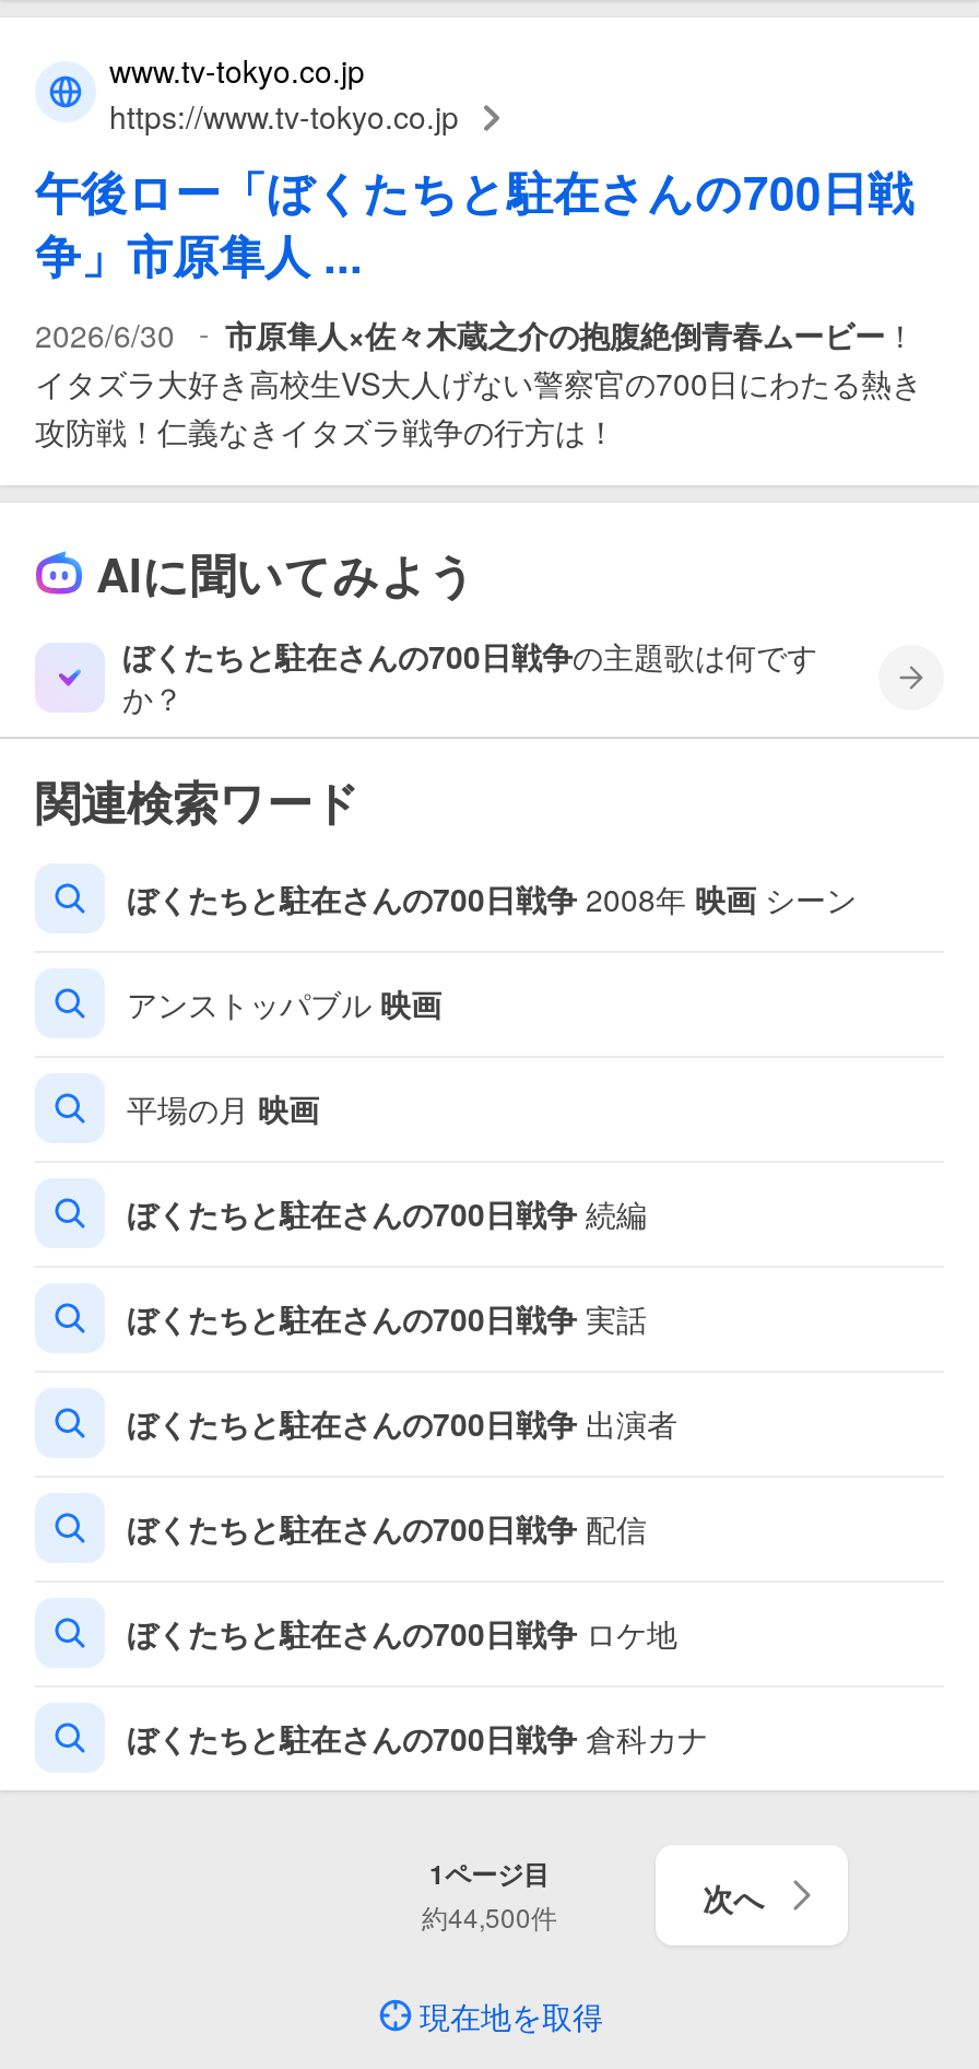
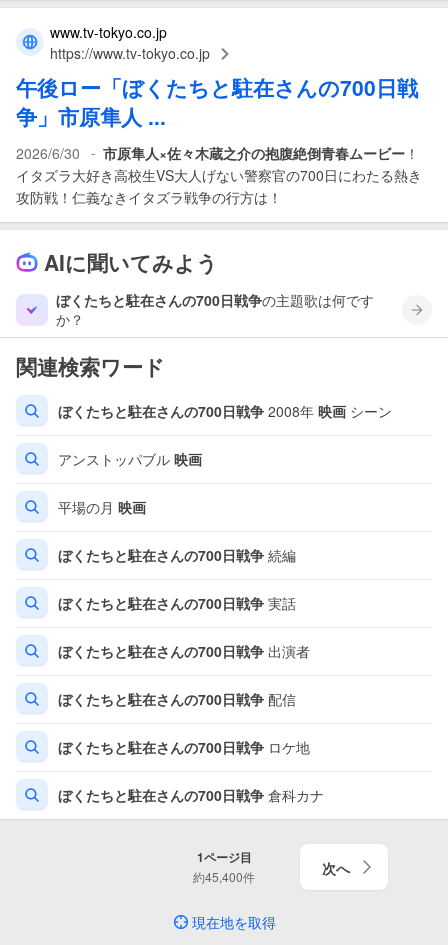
- 約44,500件
+ 約45,400件
